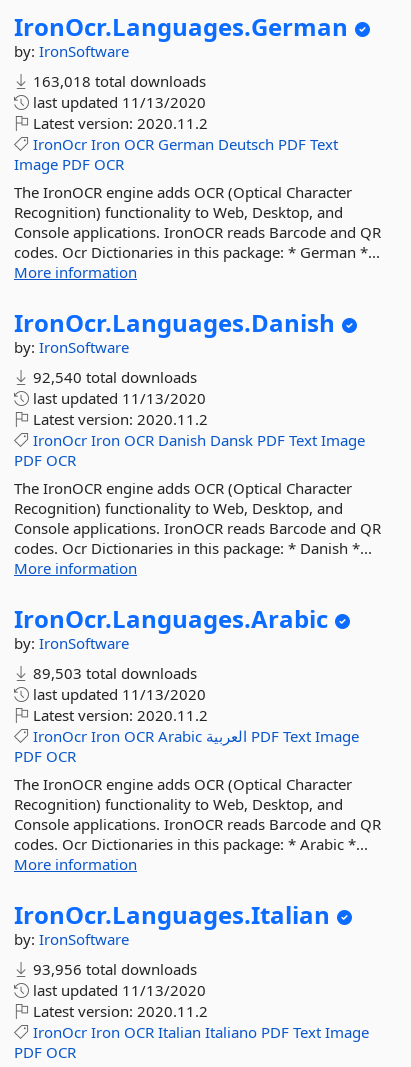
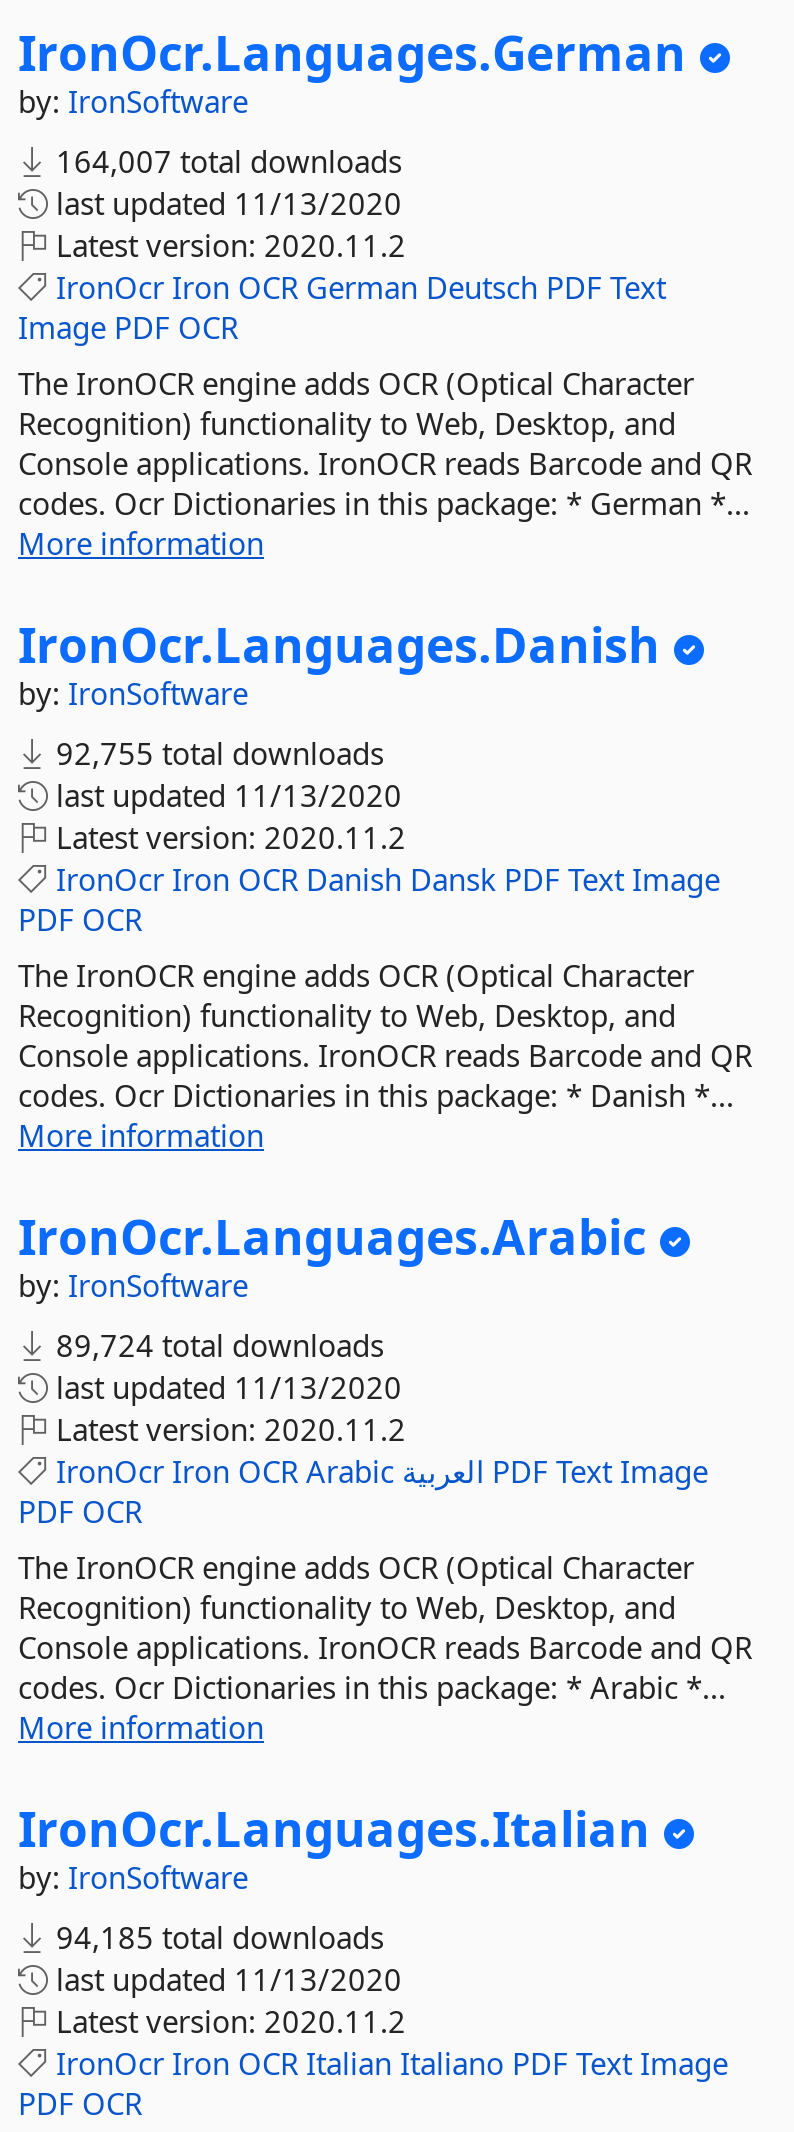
- 163,018 total downloads
+ 164,007 total downloads

- 92,540 total downloads
+ 92,755 total downloads

- 89,503 total downloads
+ 89,724 total downloads

- 93,956 total downloads
+ 94,185 total downloads
